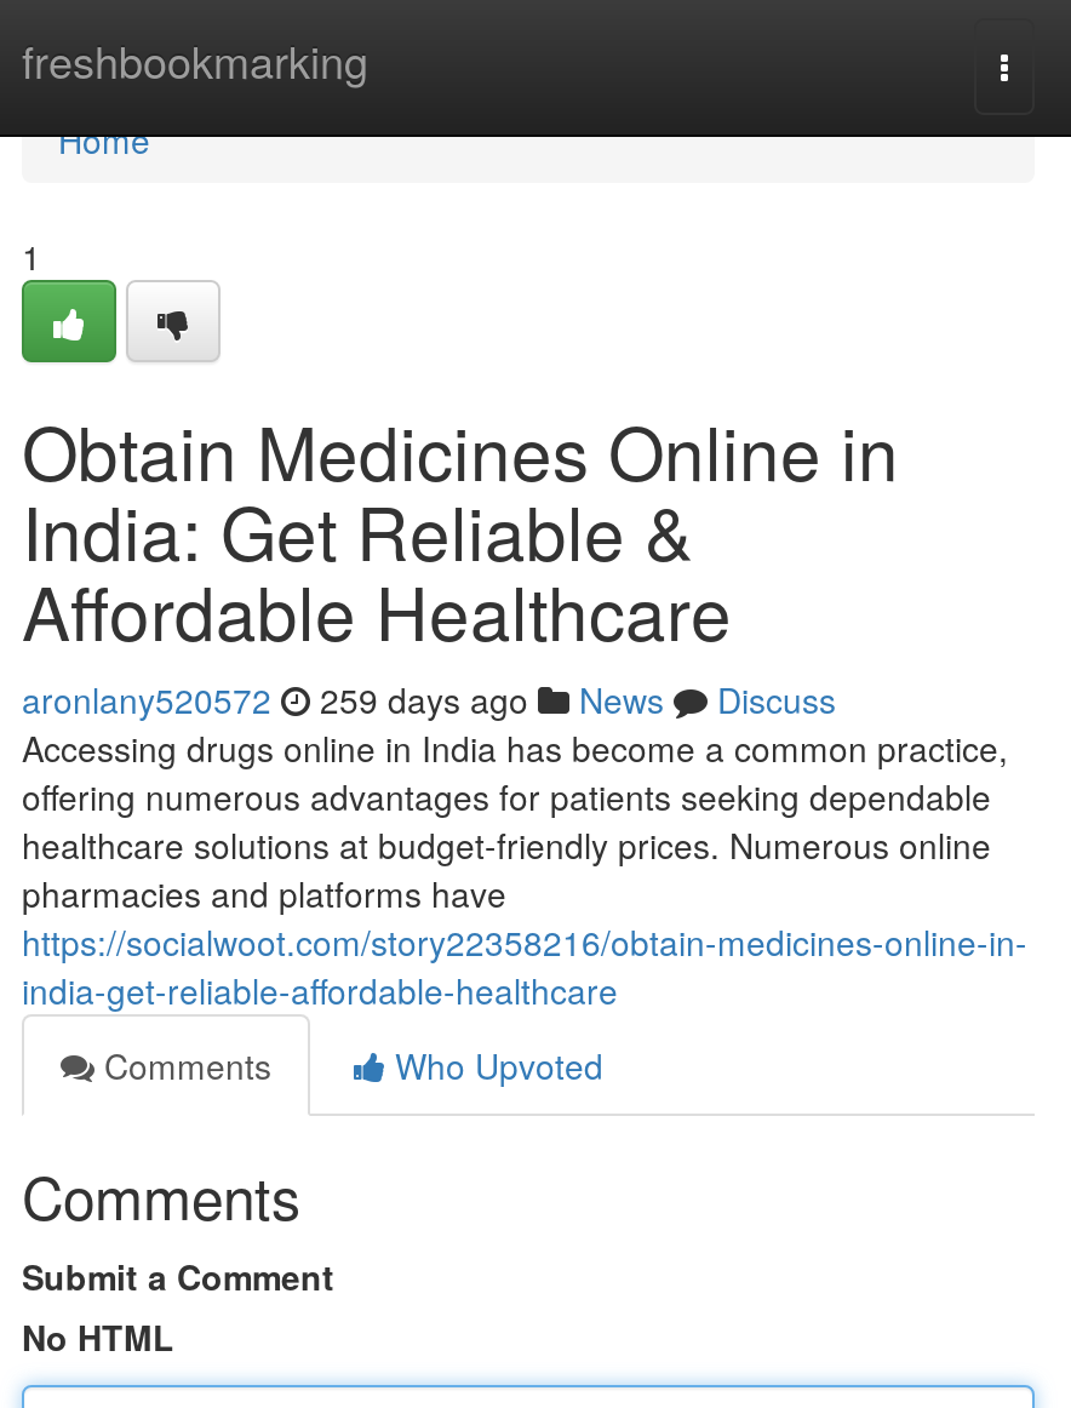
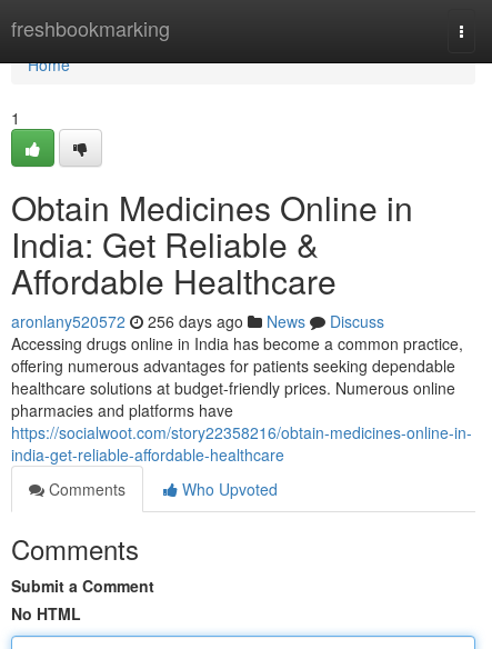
- aronlany520572 259 days ago News Discuss
+ aronlany520572 256 days ago News Discuss
